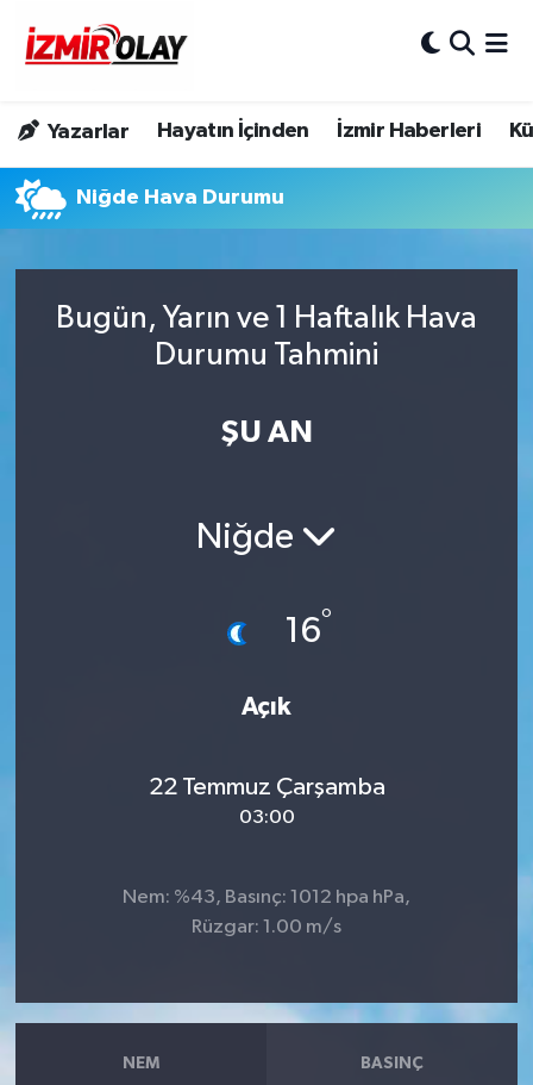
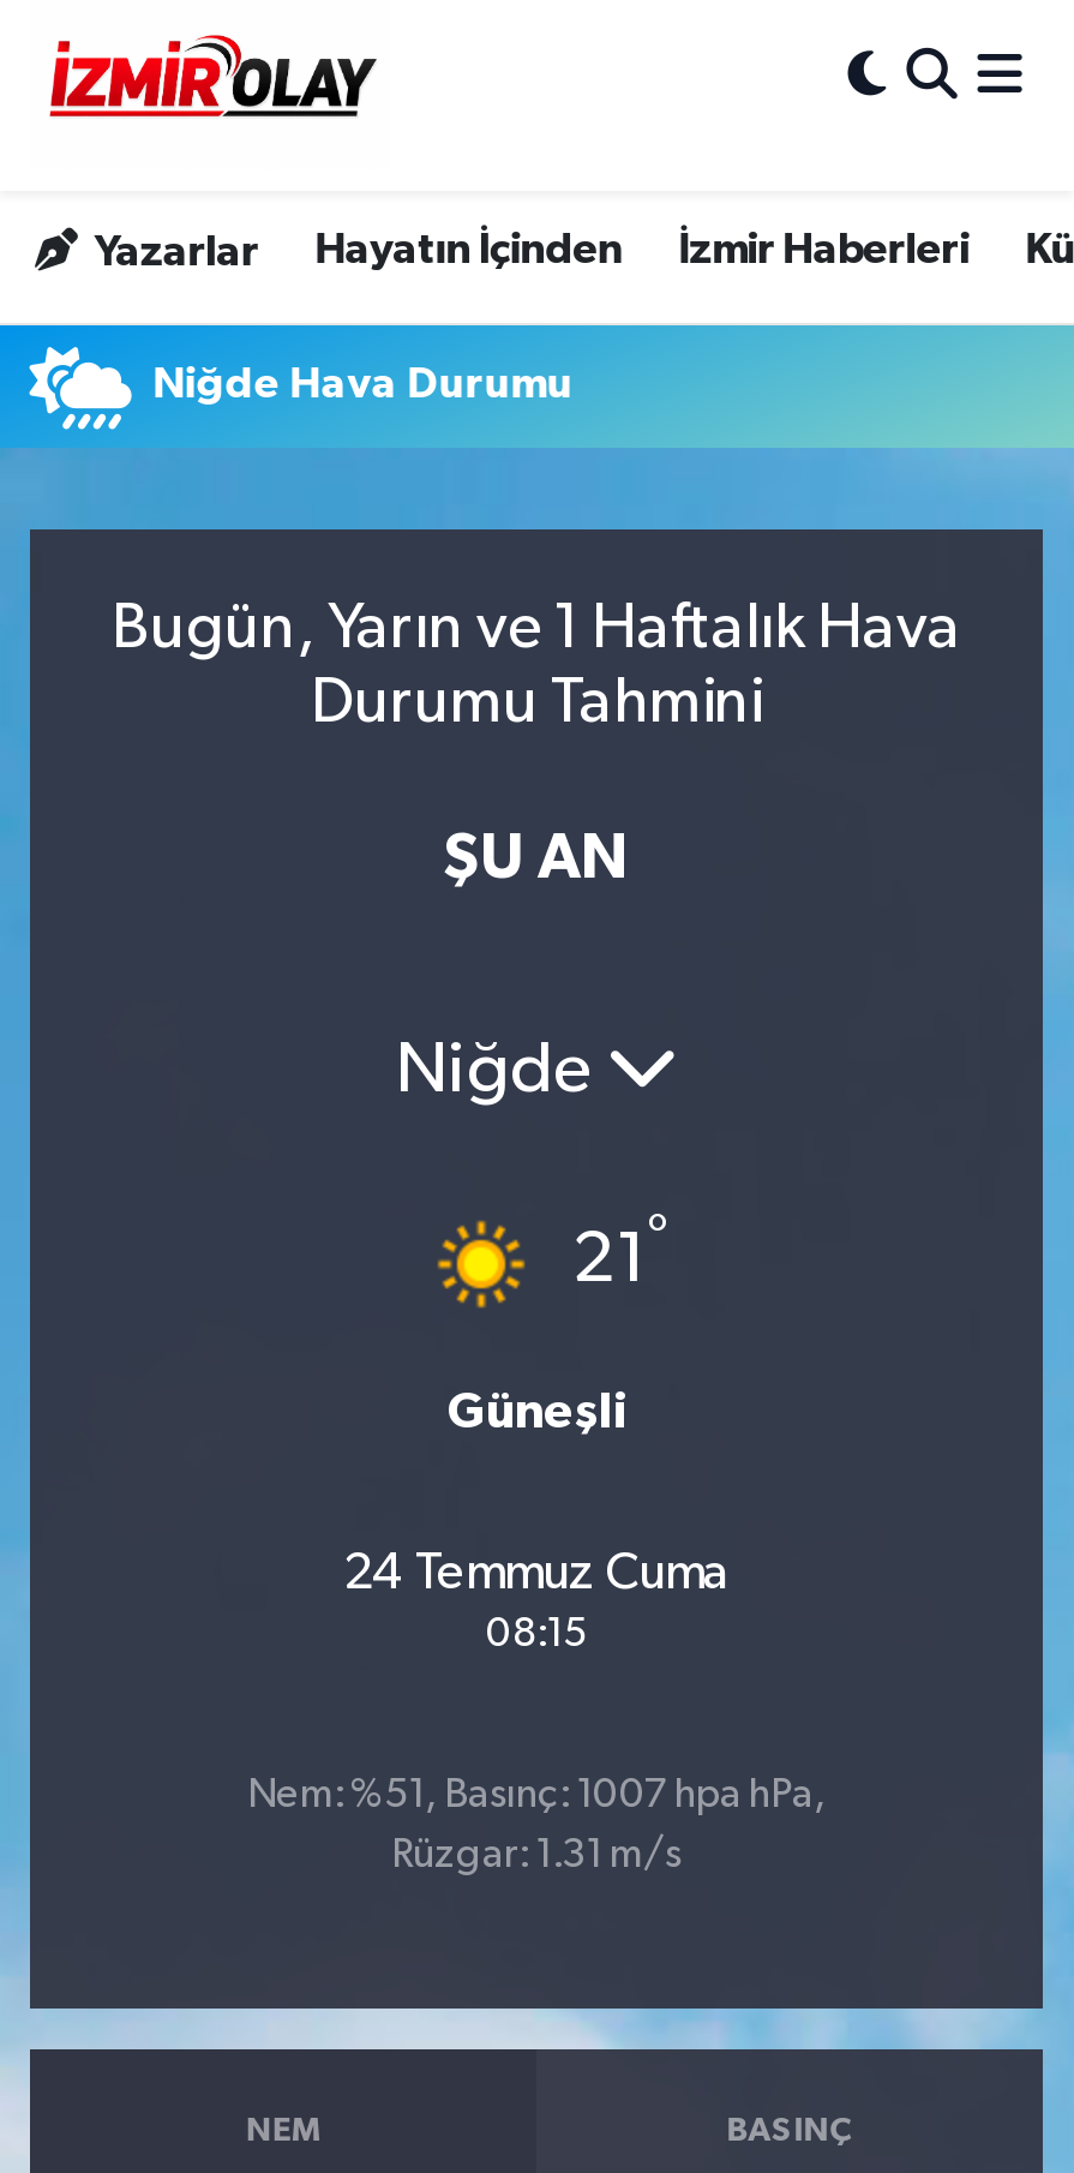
- [image]
- 16°
+ [image]
+ 21°

- Açık
+ Güneşli

- 22 Temmuz Çarşamba
- 03:00
+ 24 Temmuz Cuma
+ 08:15

- Nem: %43, Basınç: 1012 hpa hPa,
+ Nem: %51, Basınç: 1007 hpa hPa,

- Rüzgar: 1.00 m/s
+ Rüzgar: 1.31 m/s
